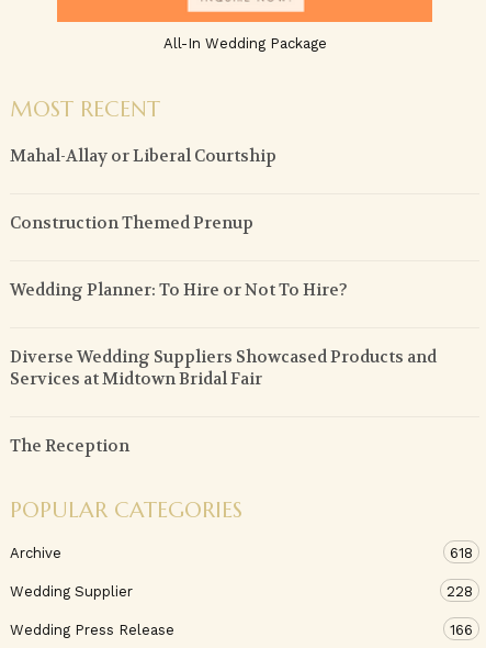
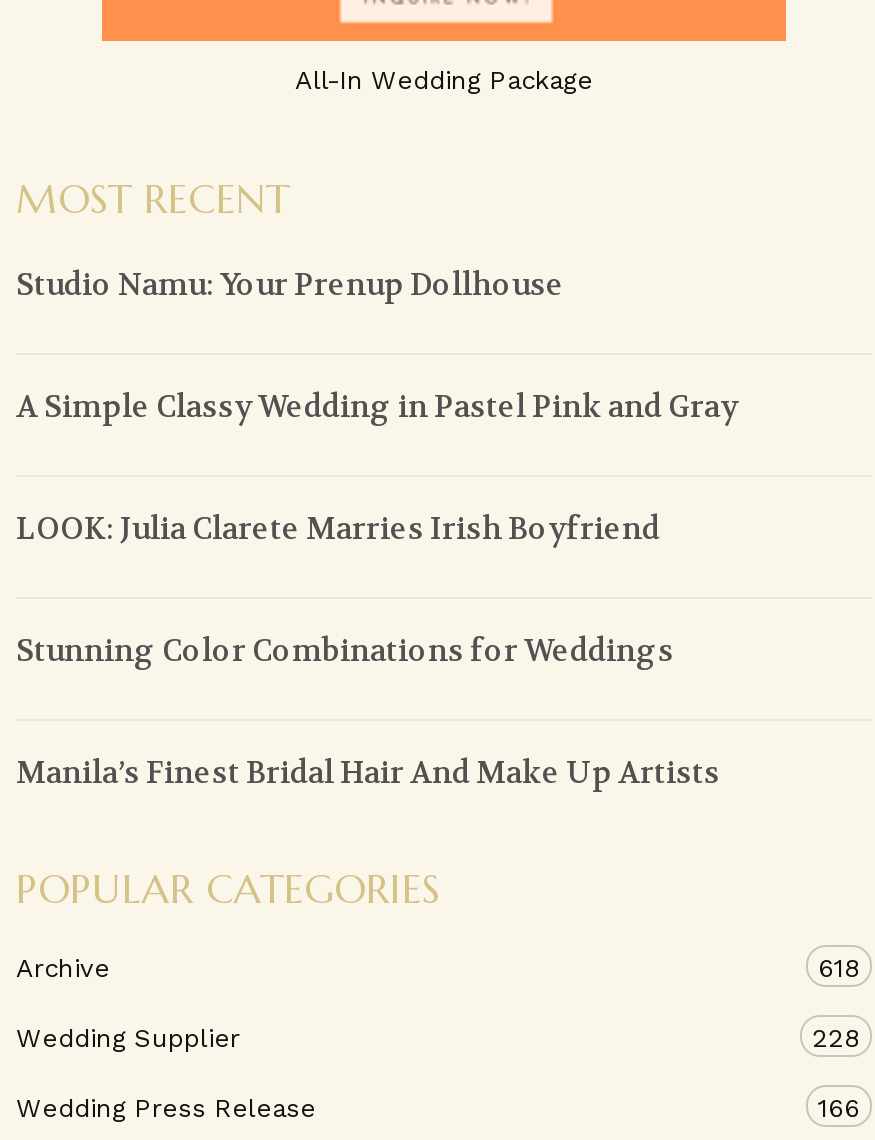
- Mahal-Allay or Liberal Courtship
+ Studio Namu: Your Prenup Dollhouse

- Construction Themed Prenup
+ A Simple Classy Wedding in Pastel Pink and Gray

- Wedding Planner: To Hire or Not To Hire?
+ LOOK: Julia Clarete Marries Irish Boyfriend

- Diverse Wedding Suppliers Showcased Products and
- Services at Midtown Bridal Fair
+ Stunning Color Combinations for Weddings

- The Reception
+ Manila’s Finest Bridal Hair And Make Up Artists
